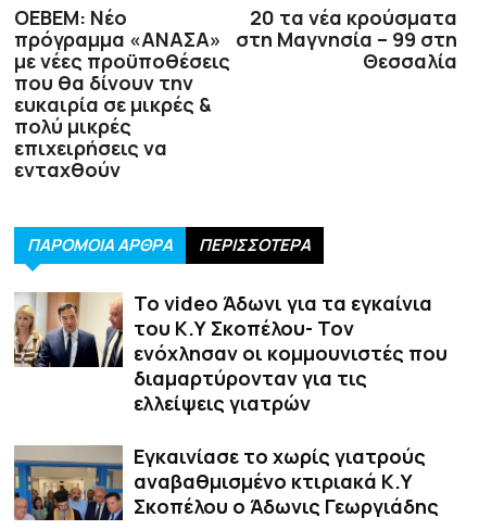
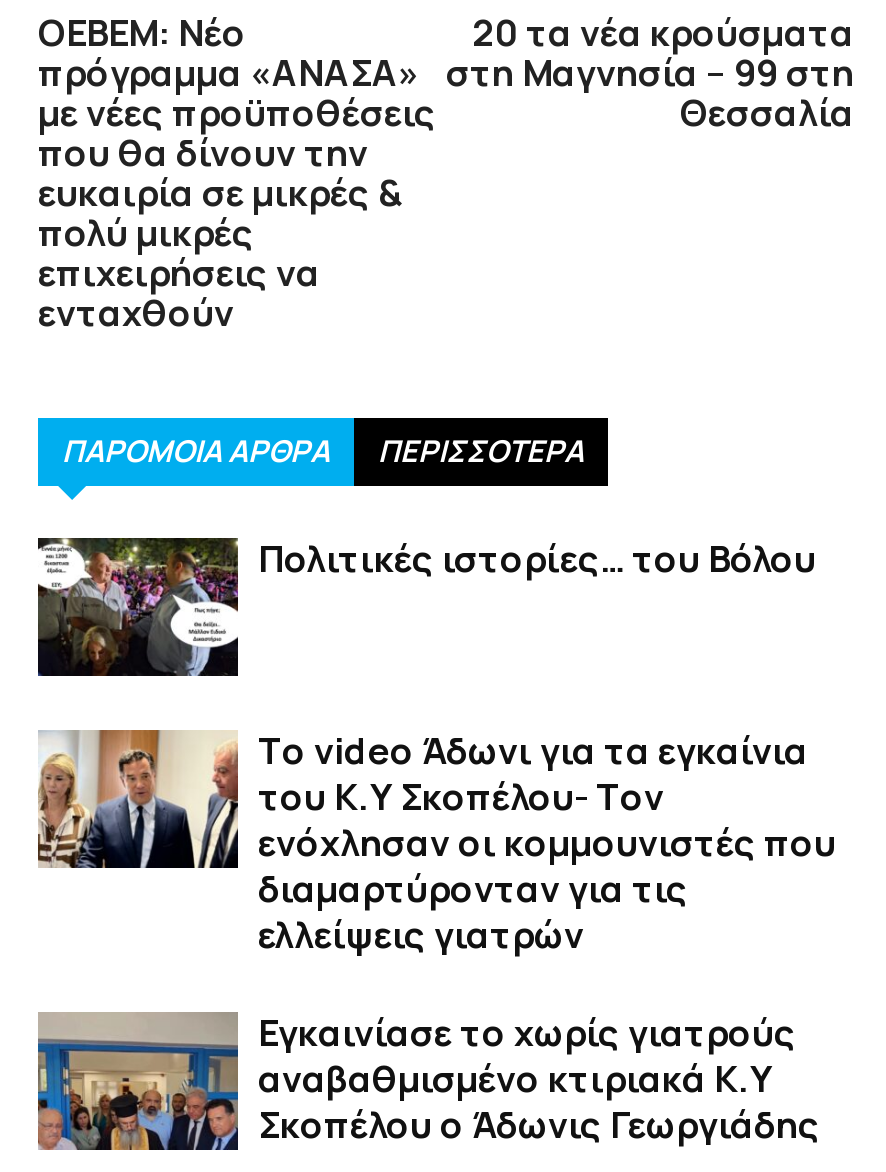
+ [image]
+ Πολιτικές ιστορίες… του Βόλου
